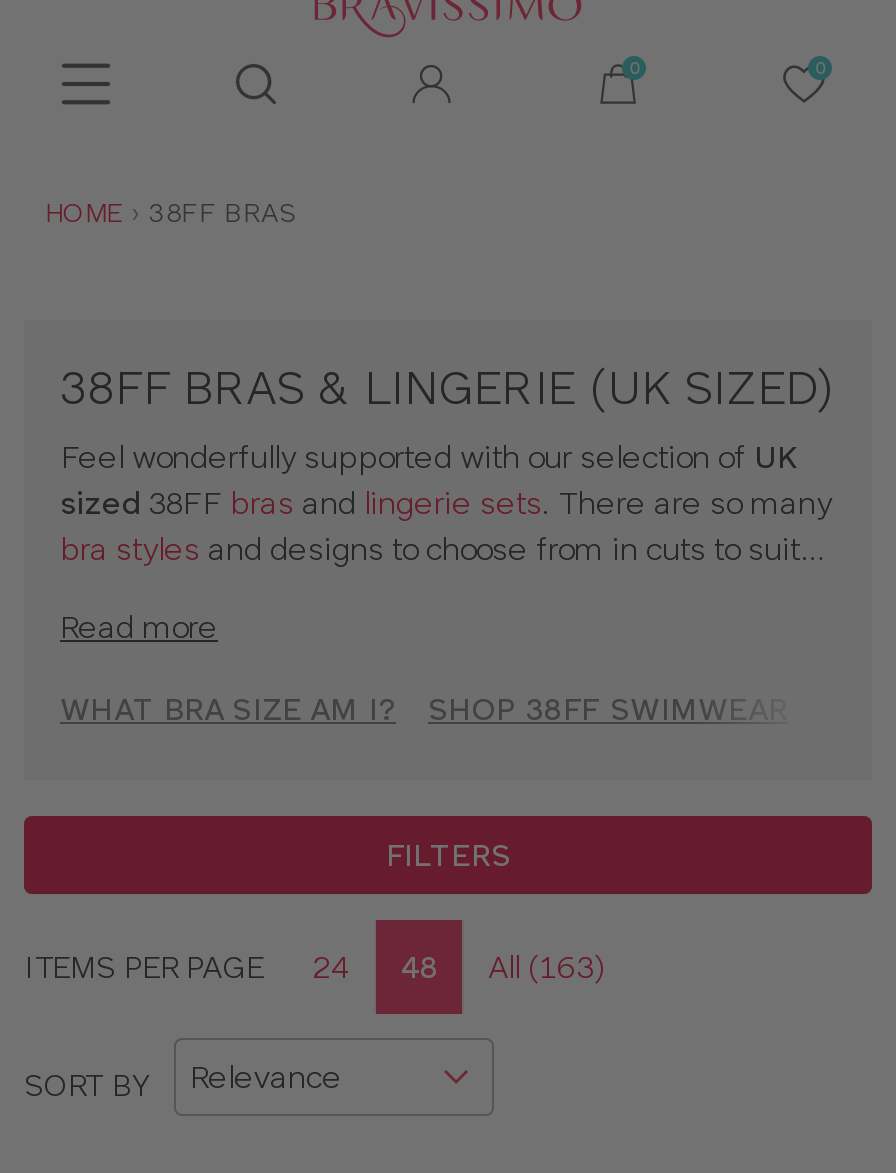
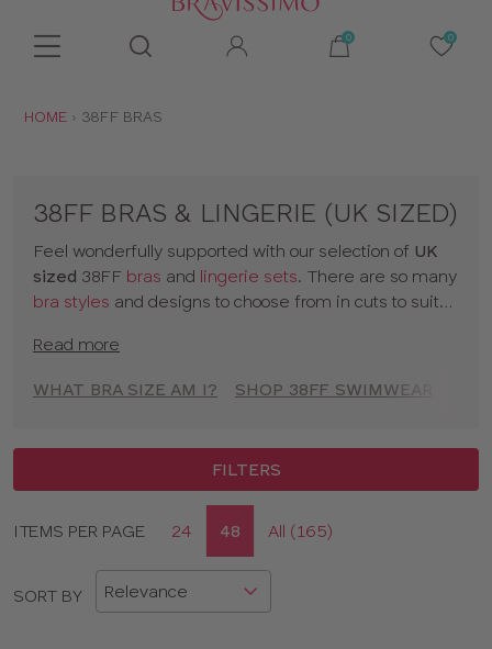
- ITEMS PER PAGE 24 48 All (163)
+ ITEMS PER PAGE 24 48 All (165)
